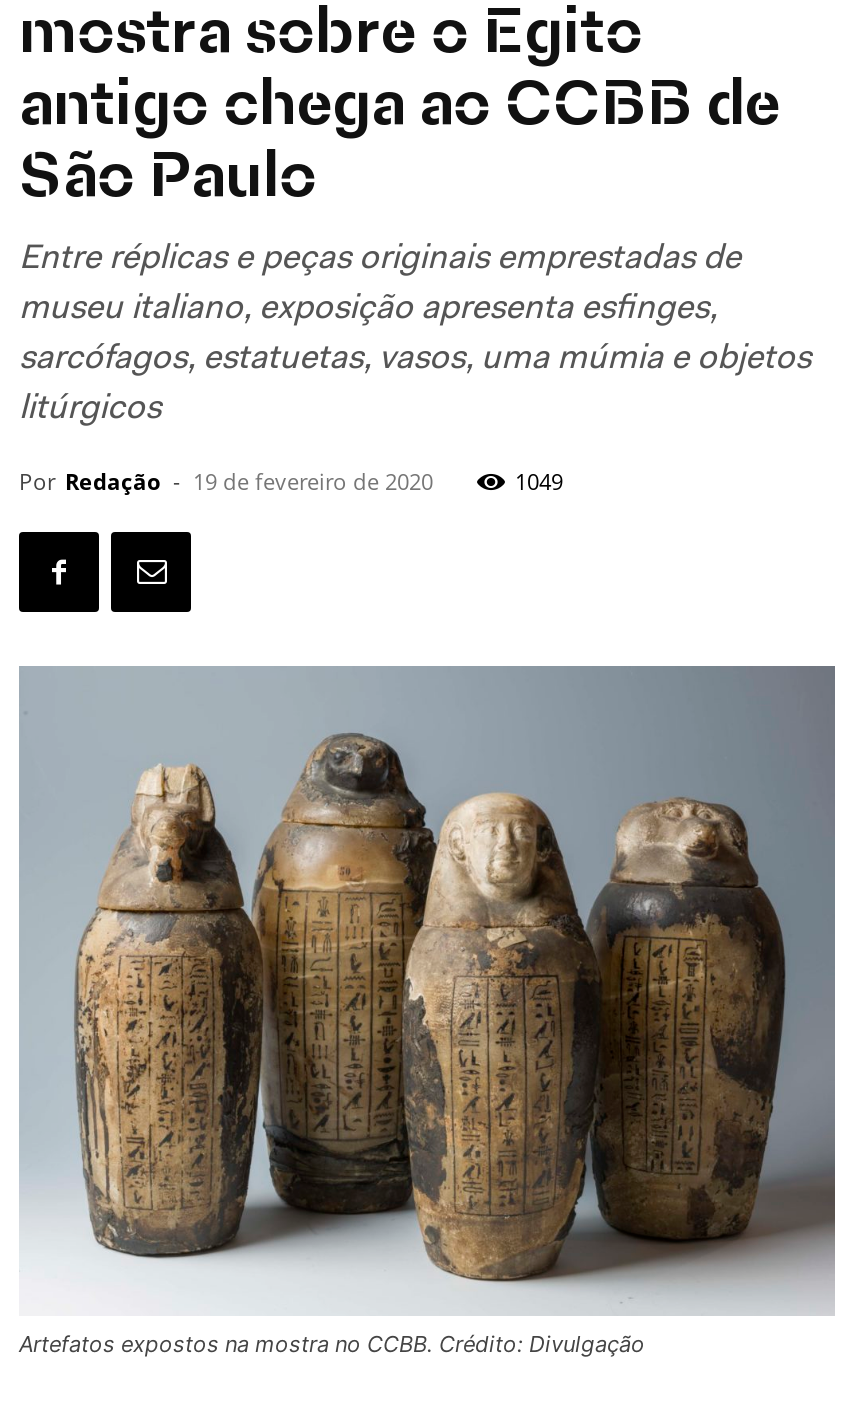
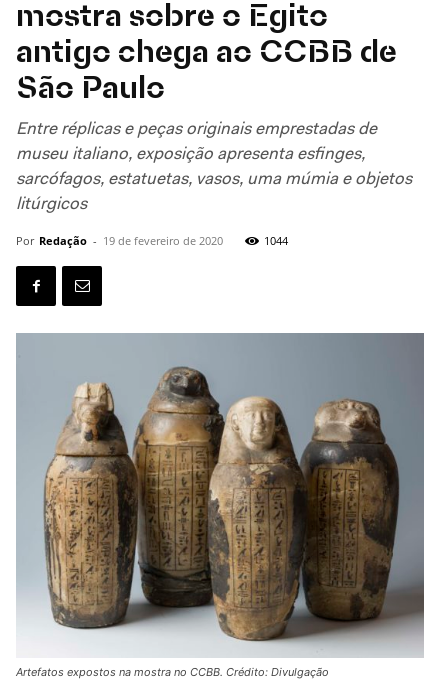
- 1049
+ 1044
